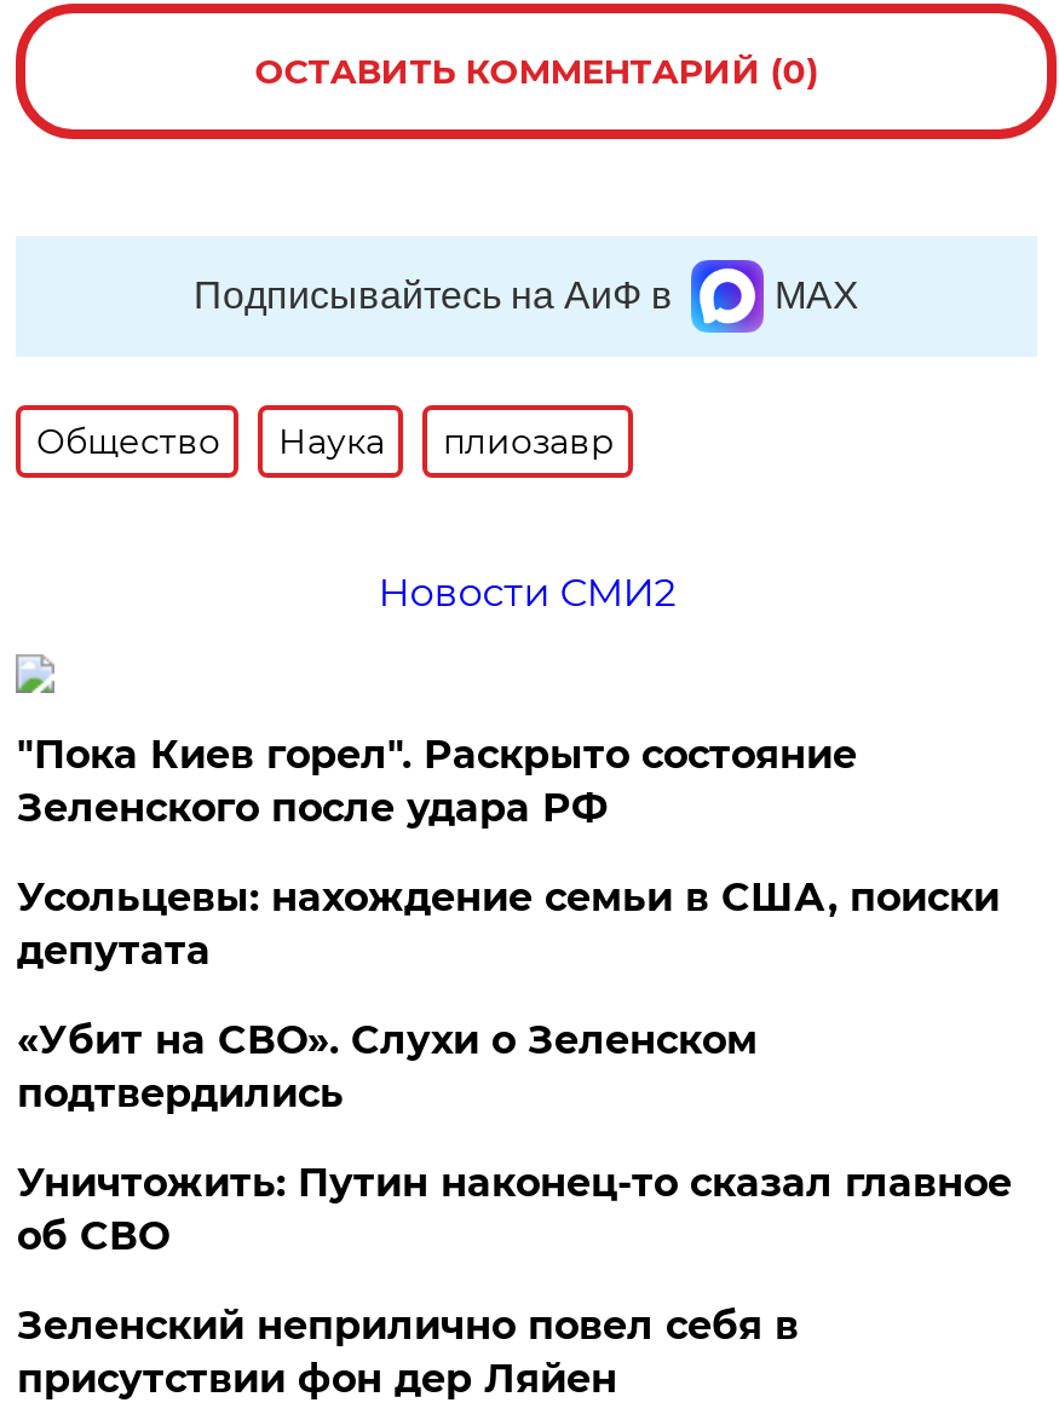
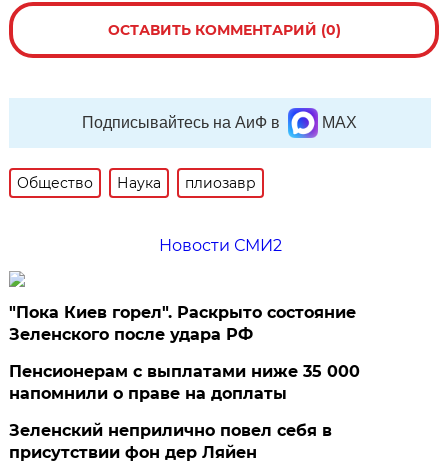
- Усольцевы: нахождение семьи в США, поиски
- депутата
- «Убит на СВО». Слухи о Зеленском
- подтвердились
- Уничтожить: Путин наконец-то сказал главное
- об СВО
+ Пенсионерам с выплатами ниже 35 000
+ напомнили о праве на доплаты
